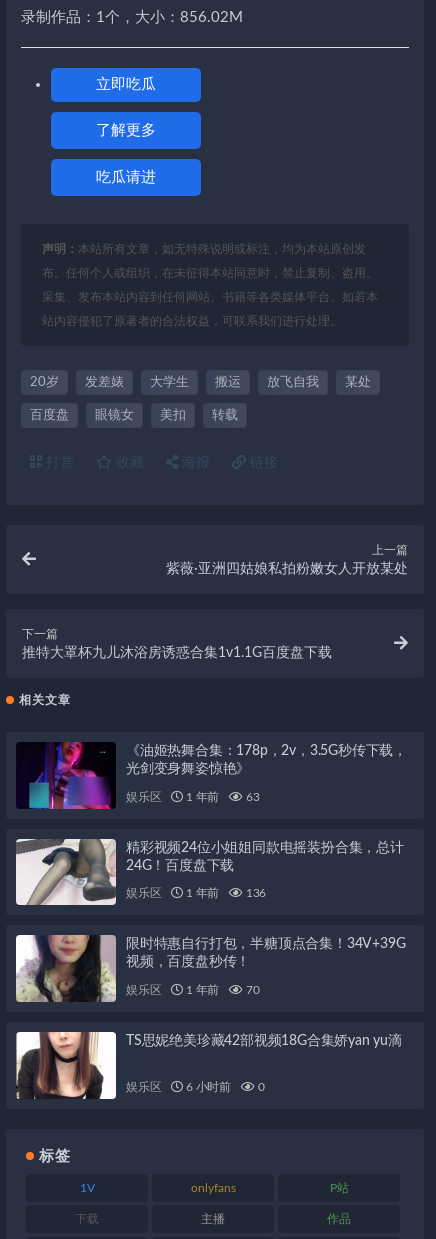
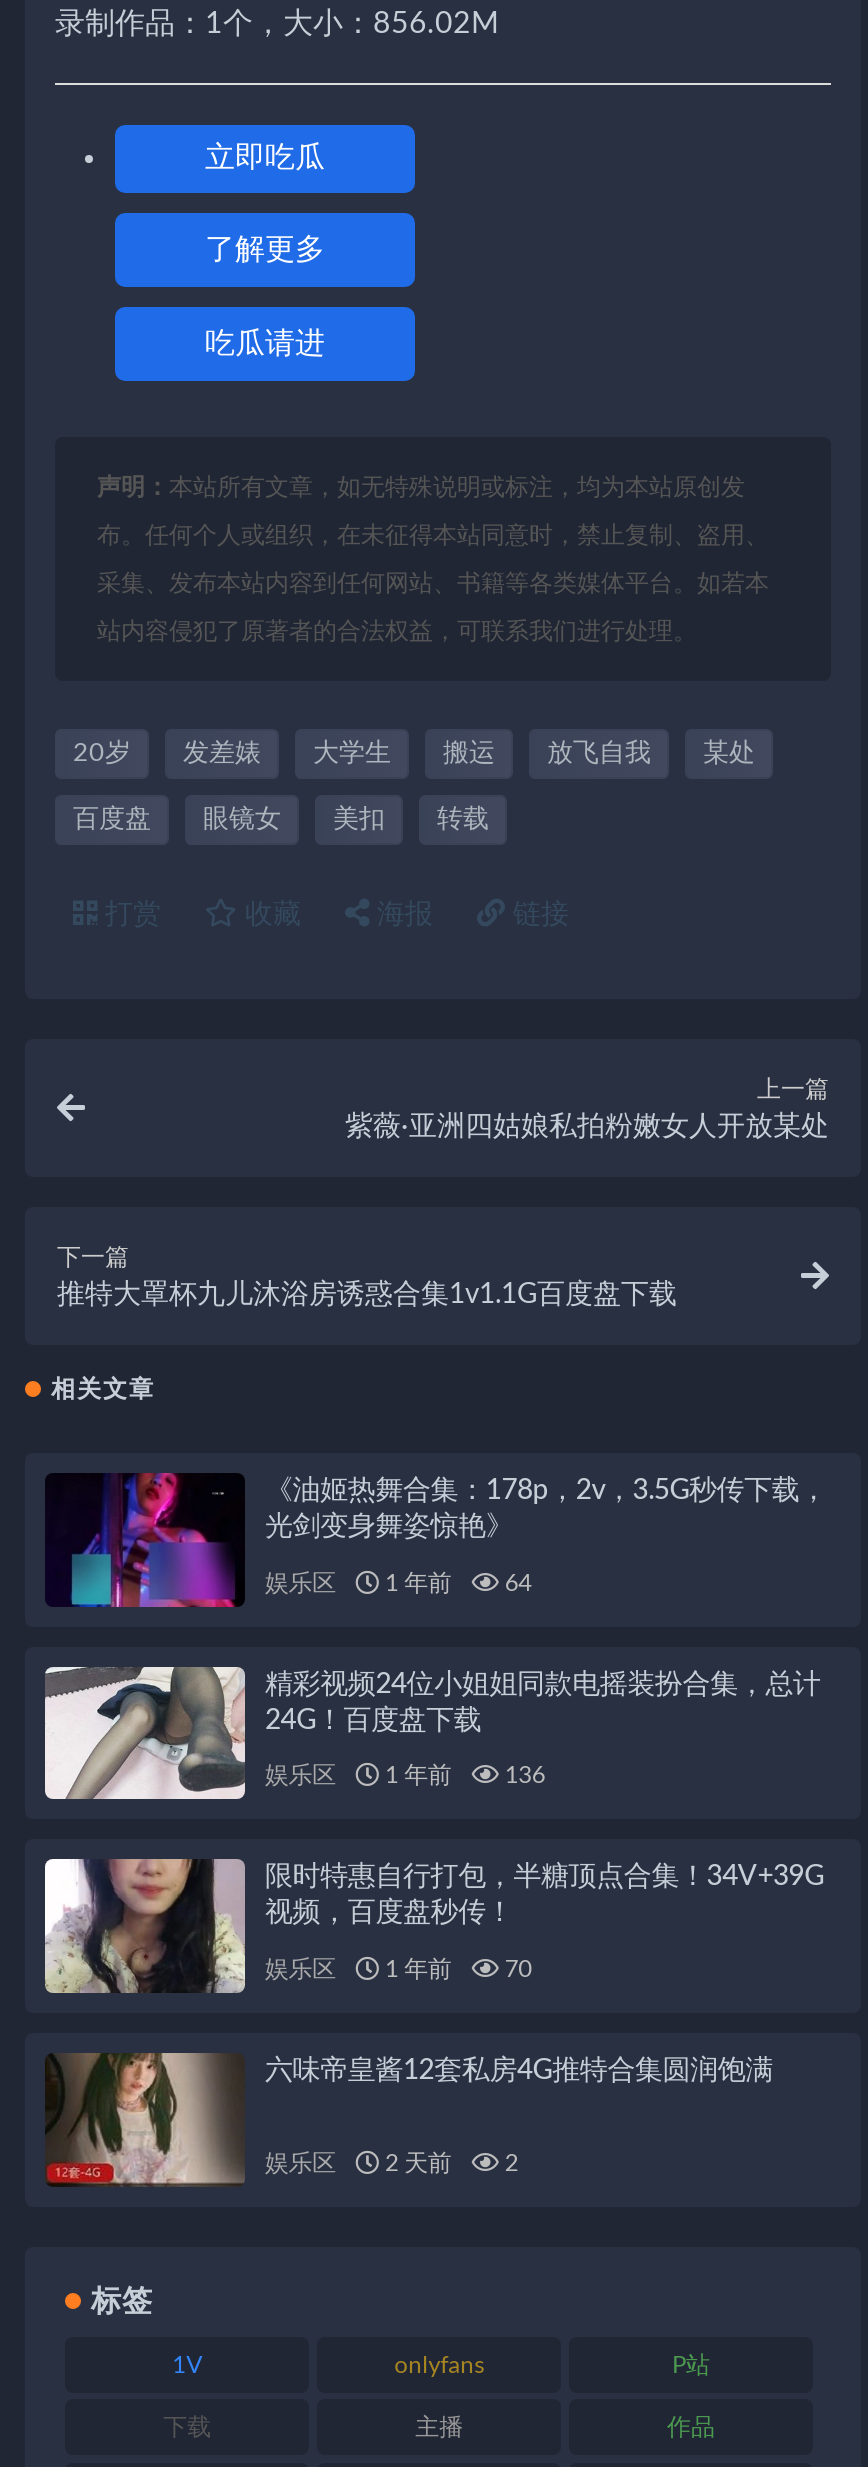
- 娱乐区 1 年前 63
+ 娱乐区 1 年前 64

- [image]
- TS思妮绝美珍藏42部视频18G合集娇yan yu滴
+ [image]
+ 六味帝皇酱12套私房4G推特合集圆润饱满

- 6 小时前
- 0
+ 2 天前
+ 2
